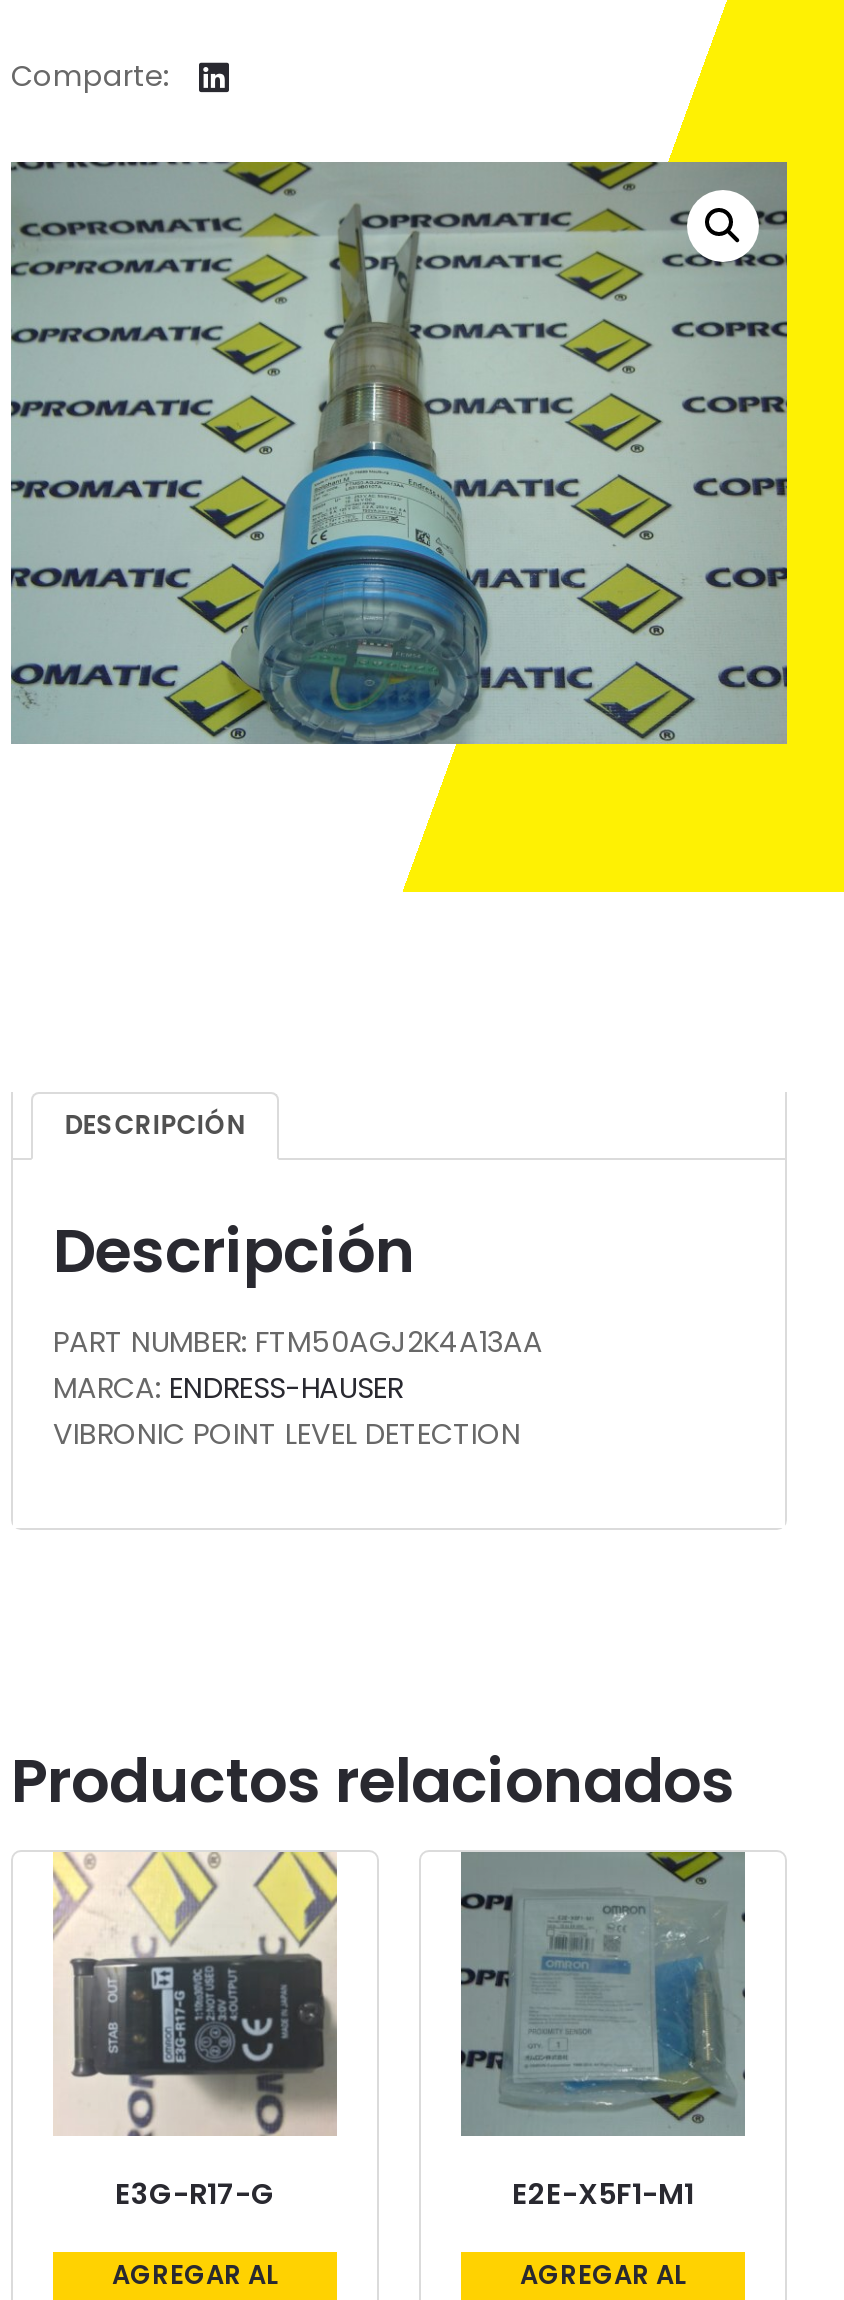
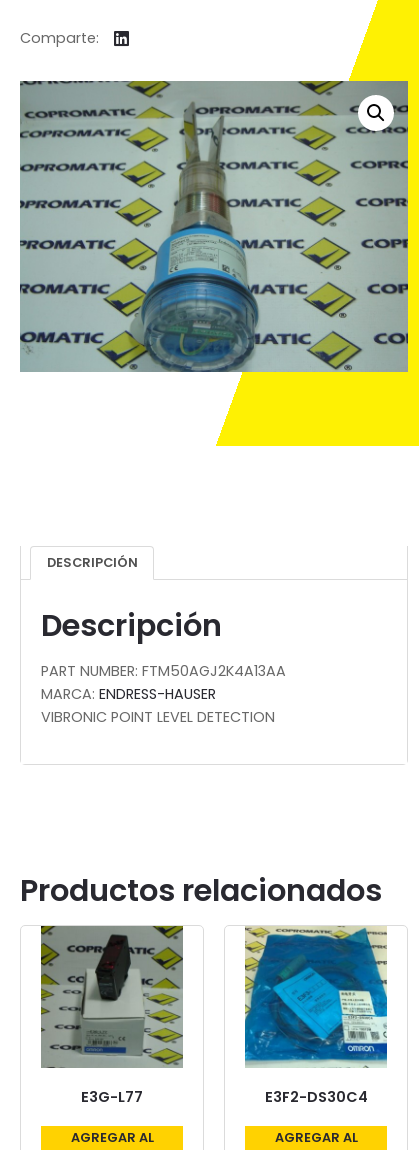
- [image]
- E3G-R17-G
+ [image]
+ E3G-L77

- [image]
- E2E-X5F1-M1
+ [image]
+ E3F2-DS30C4
